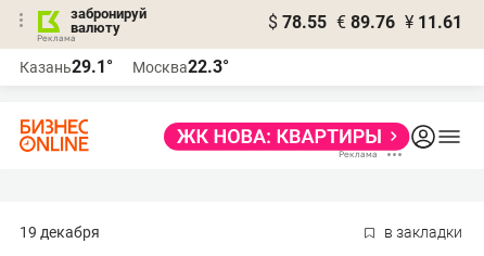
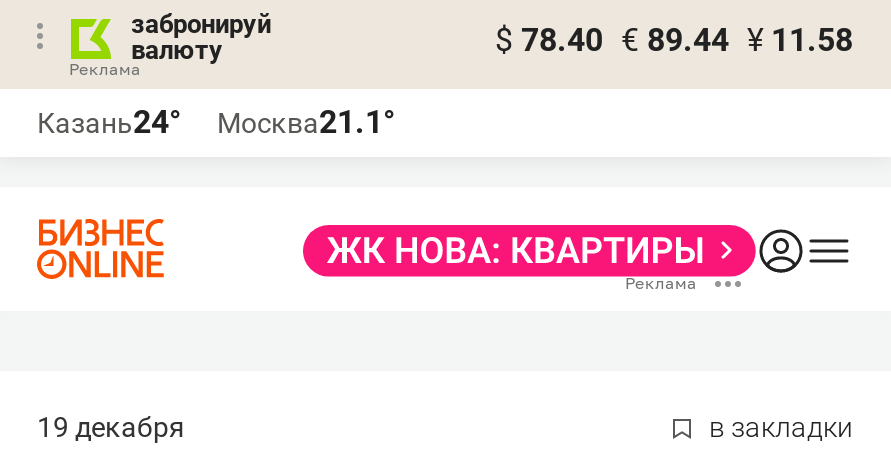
- $ 78.55 € 89.76 ¥ 11.61
+ $ 78.40 € 89.44 ¥ 11.58

- Казань29.1°
+ Казань24°

- Москва22.3°
+ Москва21.1°
